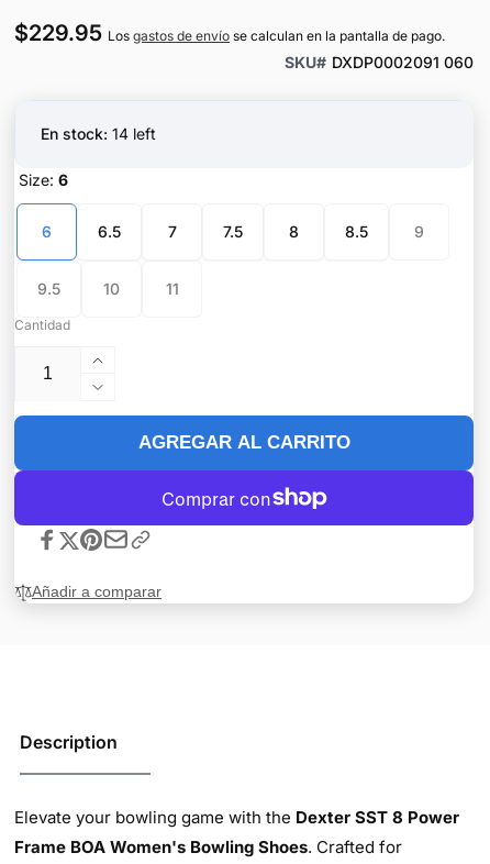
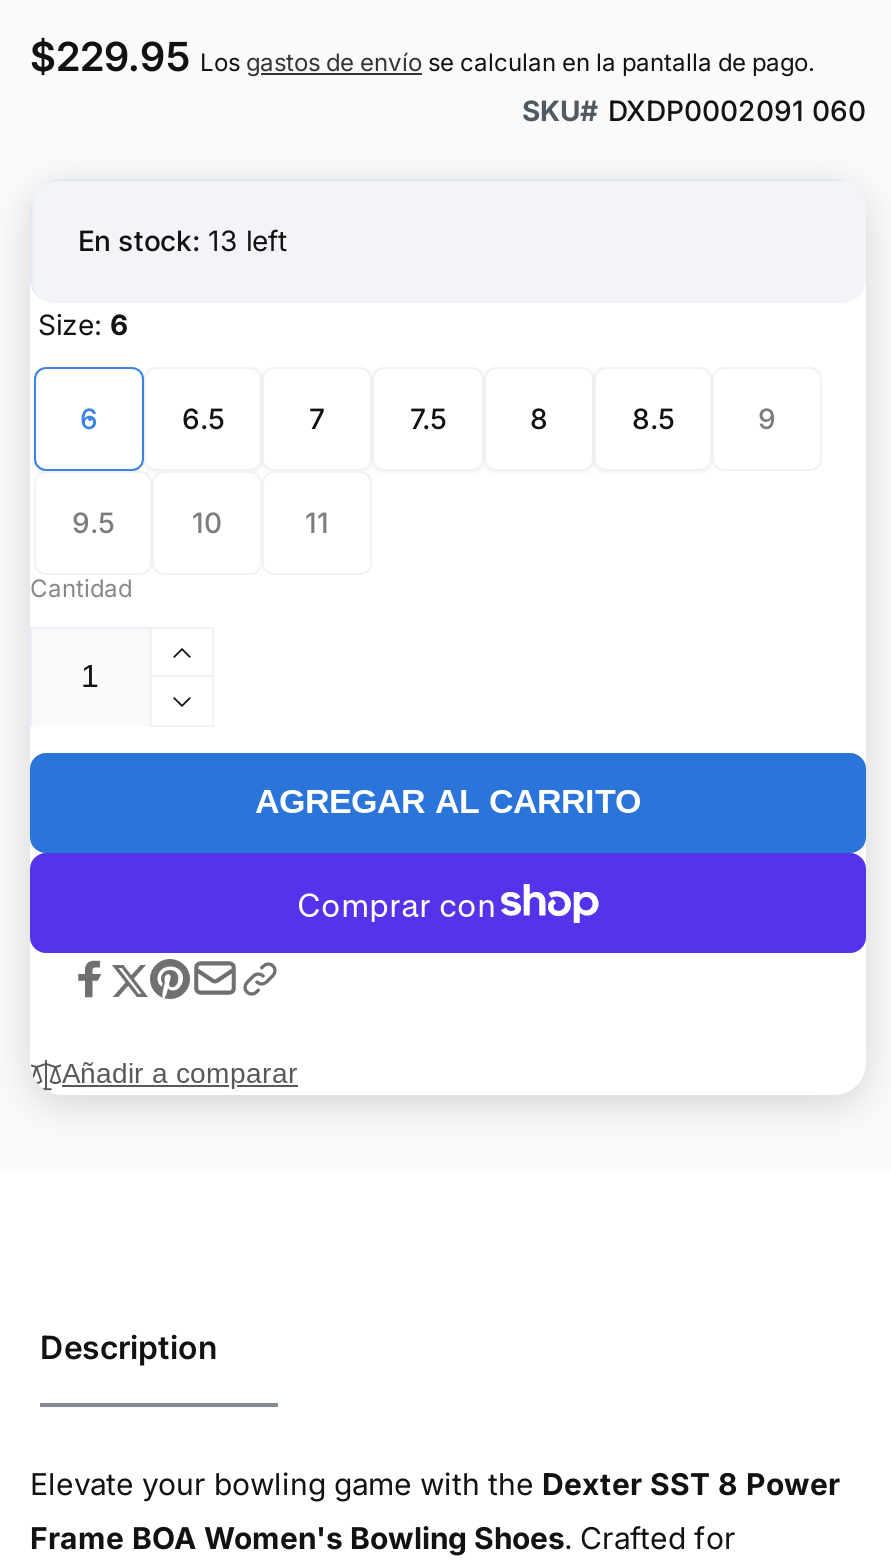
- En stock: 14 left
+ En stock: 13 left
